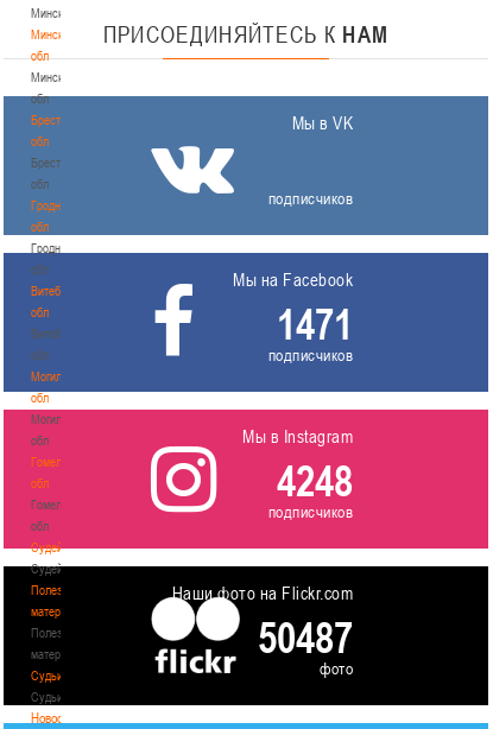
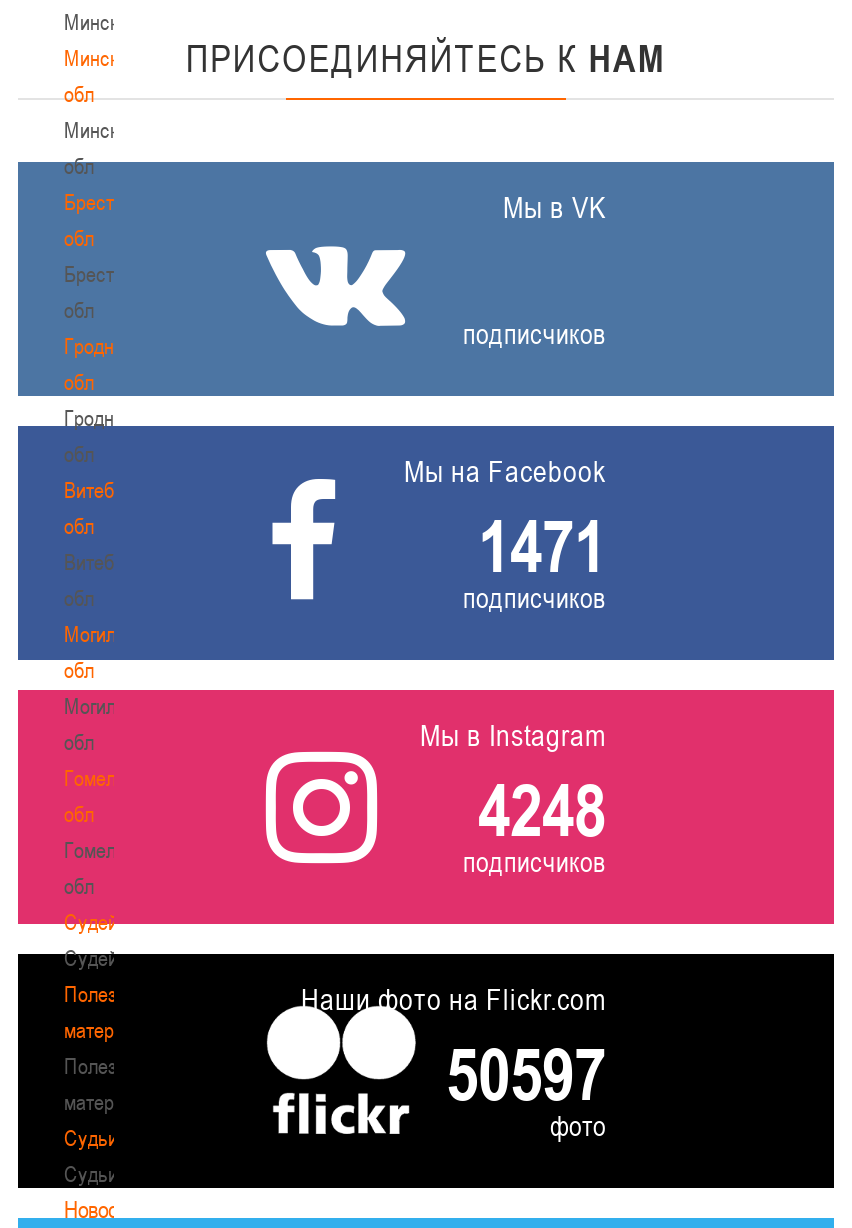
- 50487
+ 50597
